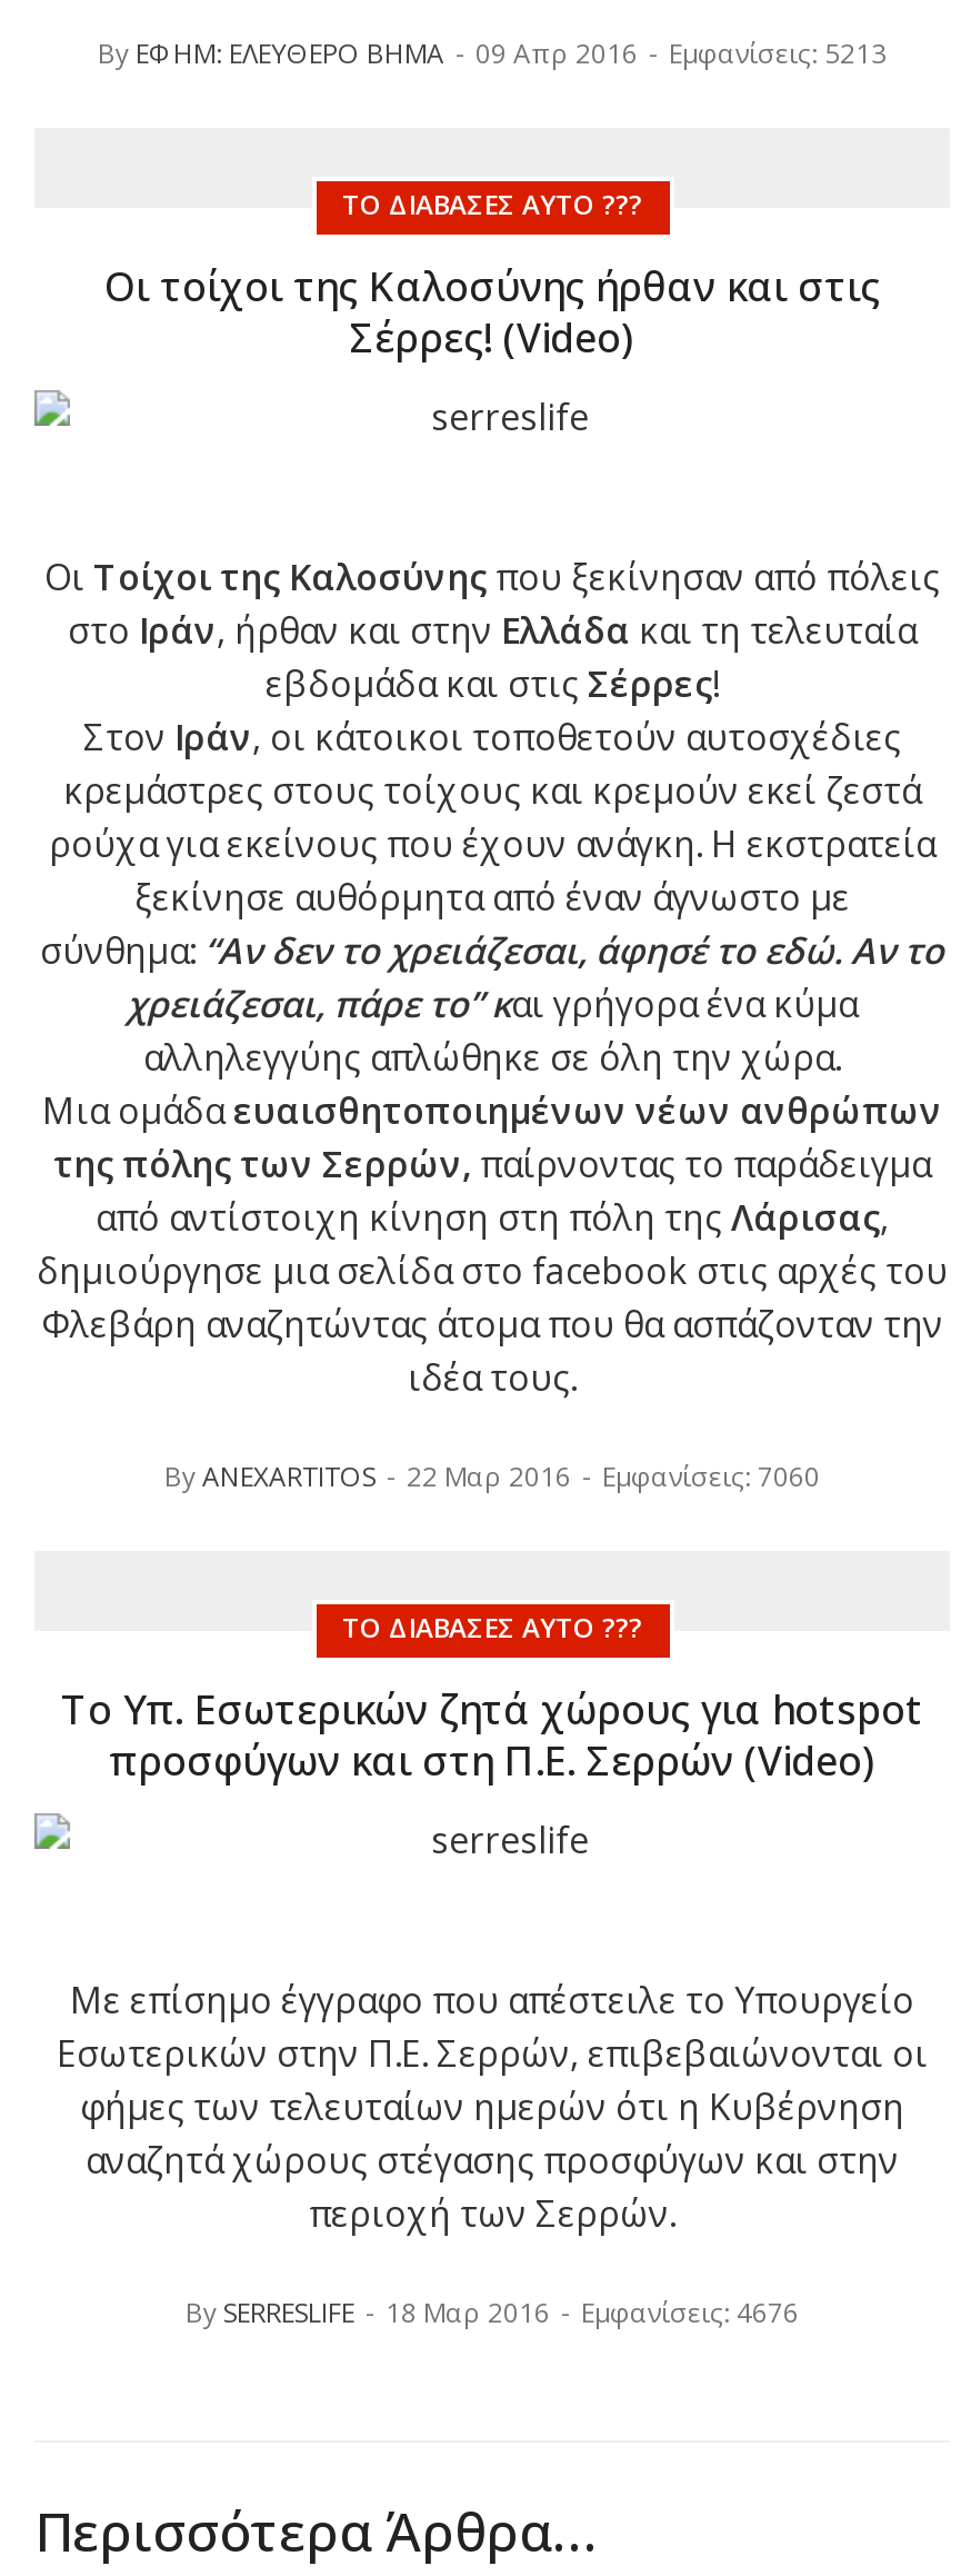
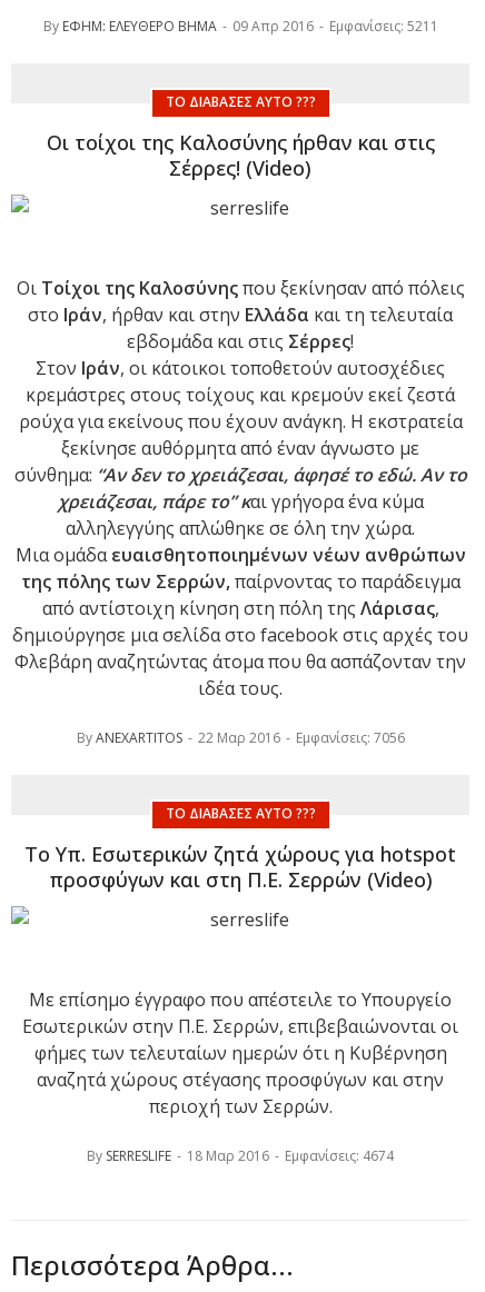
- By ΕΦΗΜ: ΕΛΕΥΘΕΡΟ ΒΗΜΑ 09 Απρ 2016 Εμφανίσεις: 5213
+ By ΕΦΗΜ: ΕΛΕΥΘΕΡΟ ΒΗΜΑ 09 Απρ 2016 Εμφανίσεις: 5211

- By ANEXARTITOS 22 Μαρ 2016 Εμφανίσεις: 7060
+ By ANEXARTITOS 22 Μαρ 2016 Εμφανίσεις: 7056

- By SERRESLIFE 18 Μαρ 2016 Εμφανίσεις: 4676
+ By SERRESLIFE 18 Μαρ 2016 Εμφανίσεις: 4674
